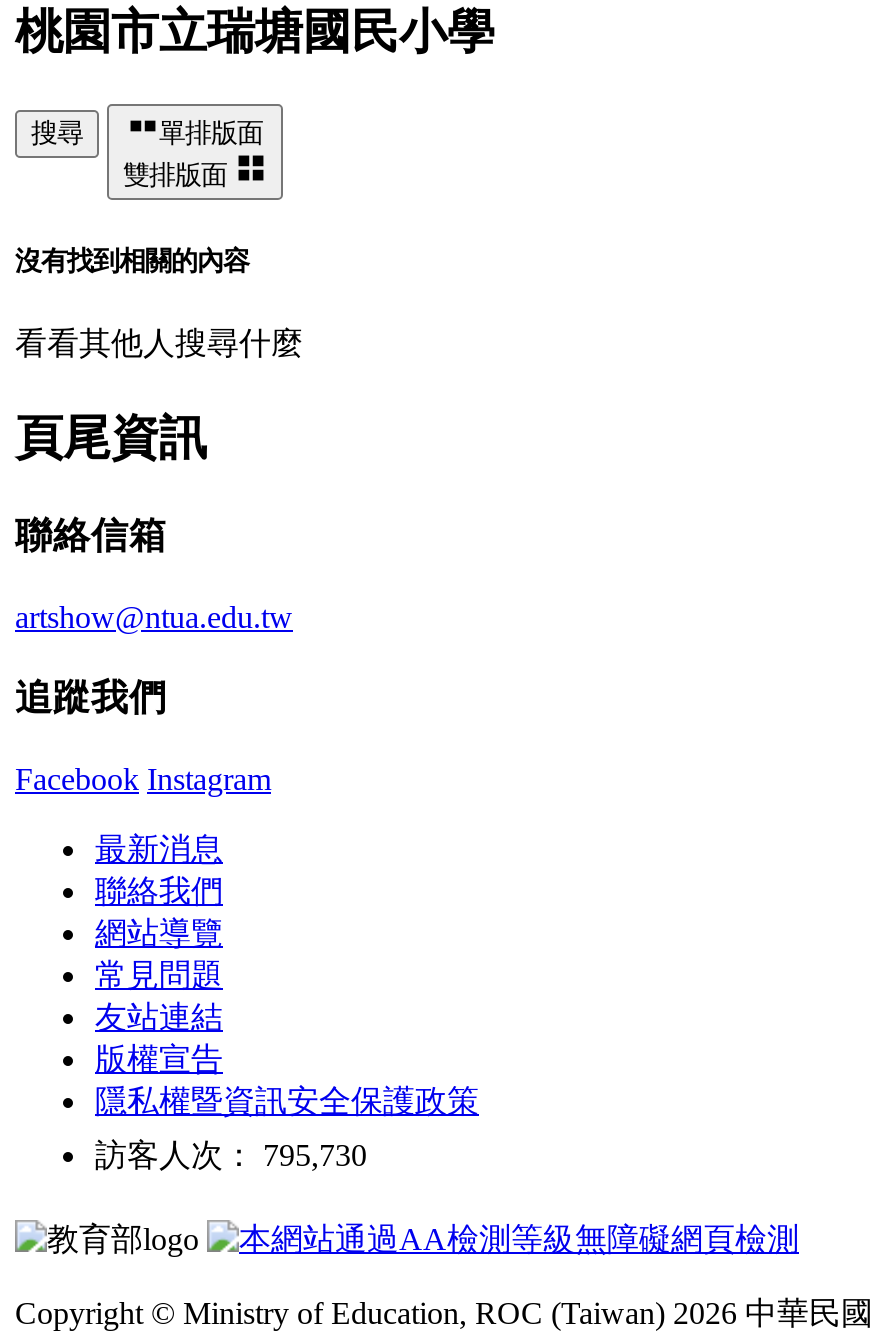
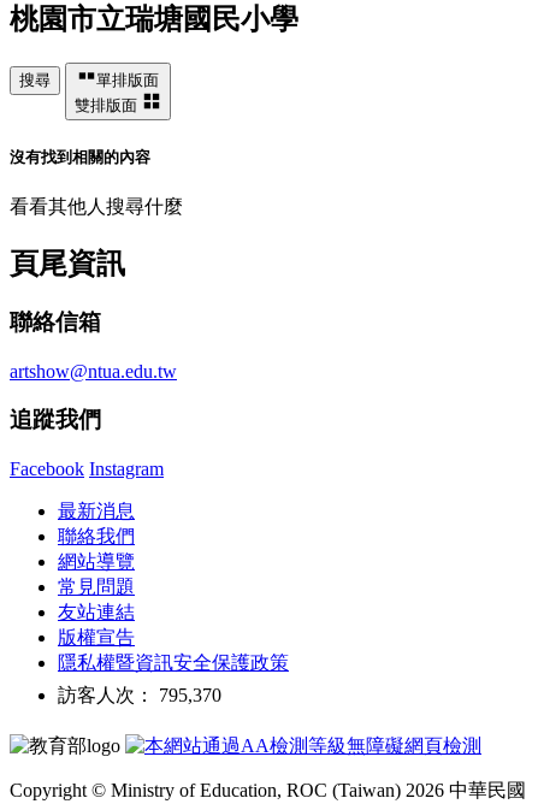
- 訪客人次： 795,730
+ 訪客人次： 795,370
